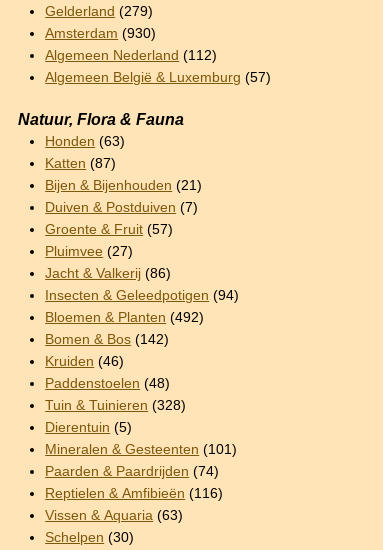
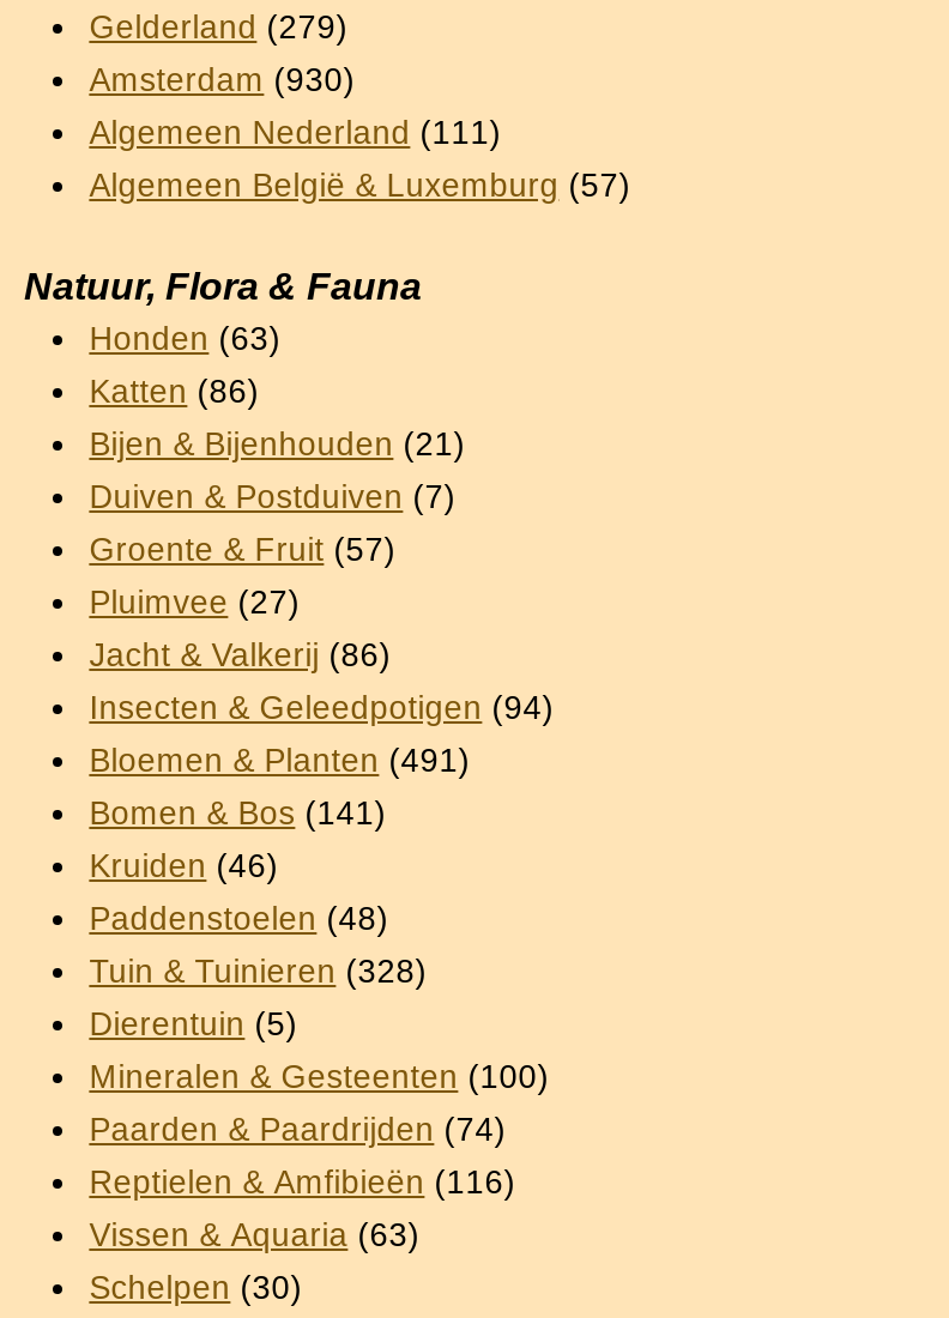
- Algemeen Nederland (112)
+ Algemeen Nederland (111)

- Katten (87)
+ Katten (86)

- Bloemen & Planten (492)
+ Bloemen & Planten (491)

- Bomen & Bos (142)
+ Bomen & Bos (141)

- Mineralen & Gesteenten (101)
+ Mineralen & Gesteenten (100)
